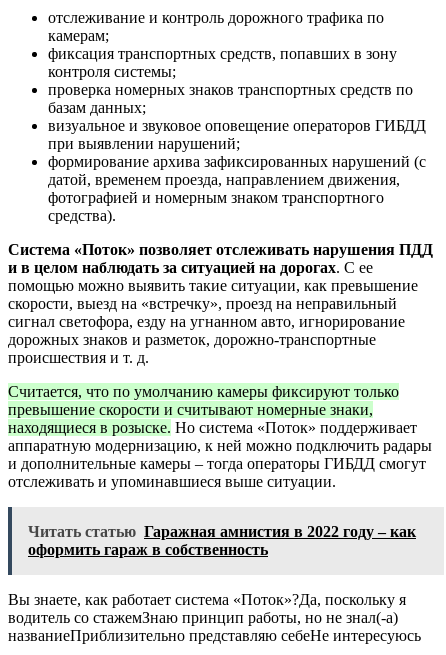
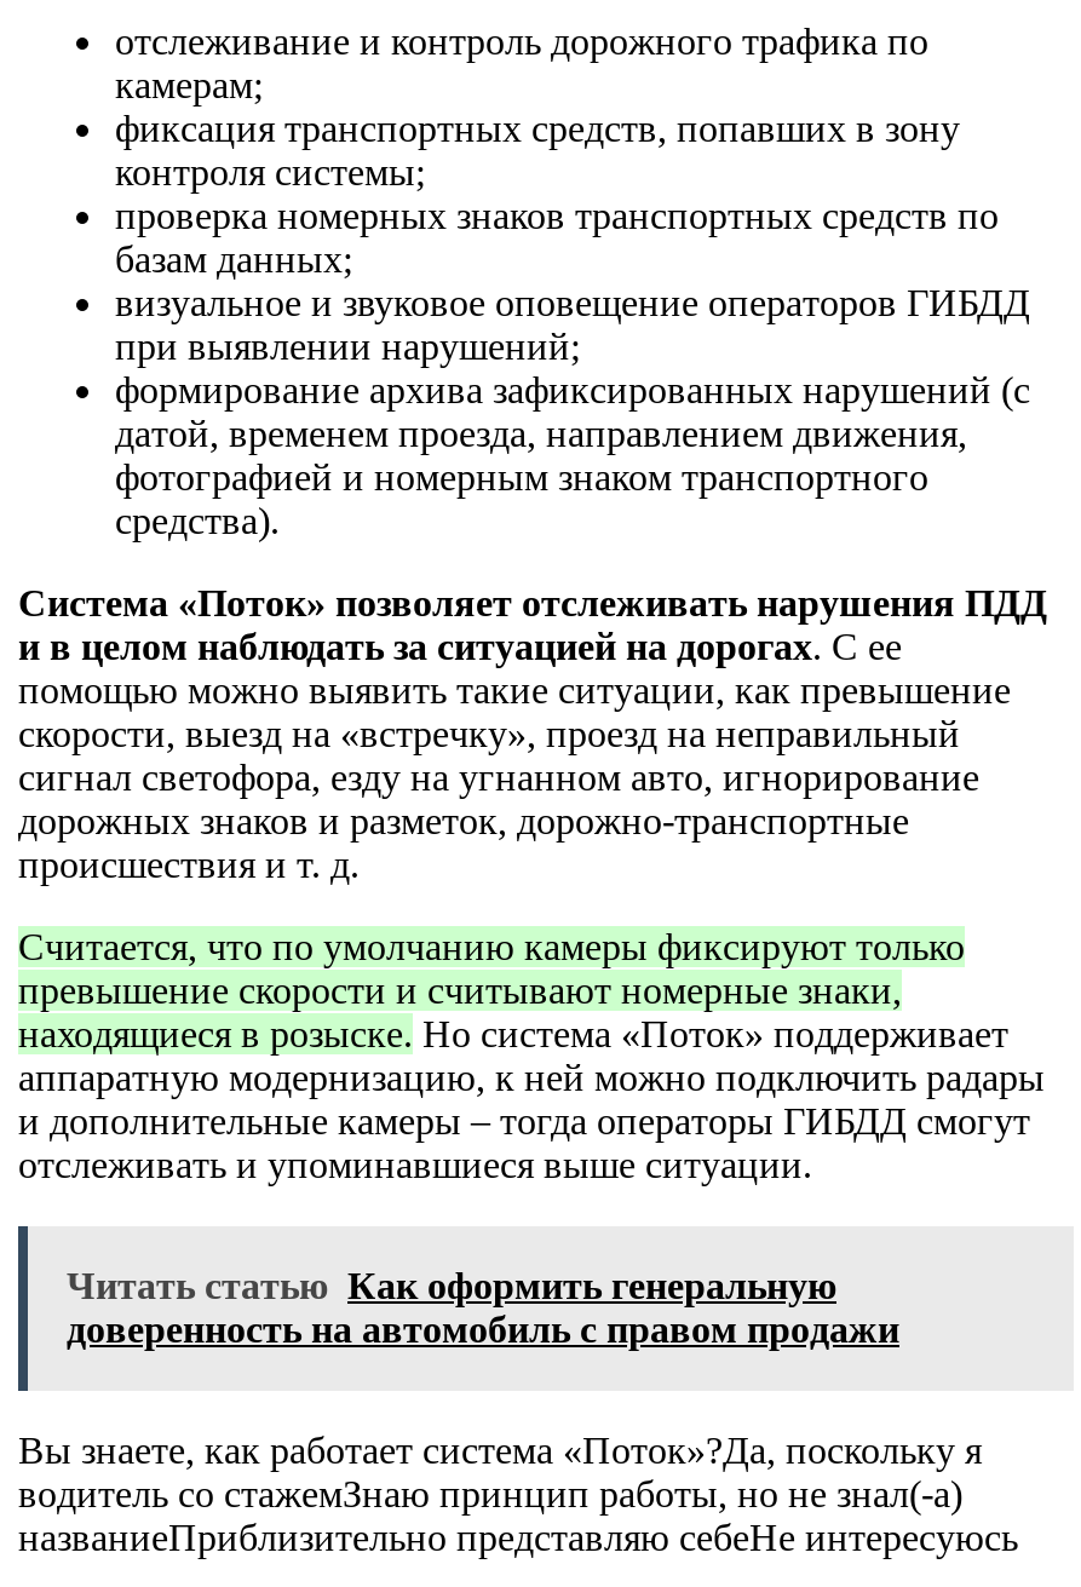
- Читать статью Гаражная амнистия в 2022 году – как
- оформить гараж в собственность
+ Читать статью Как оформить генеральную
+ доверенность на автомобиль с правом продажи
